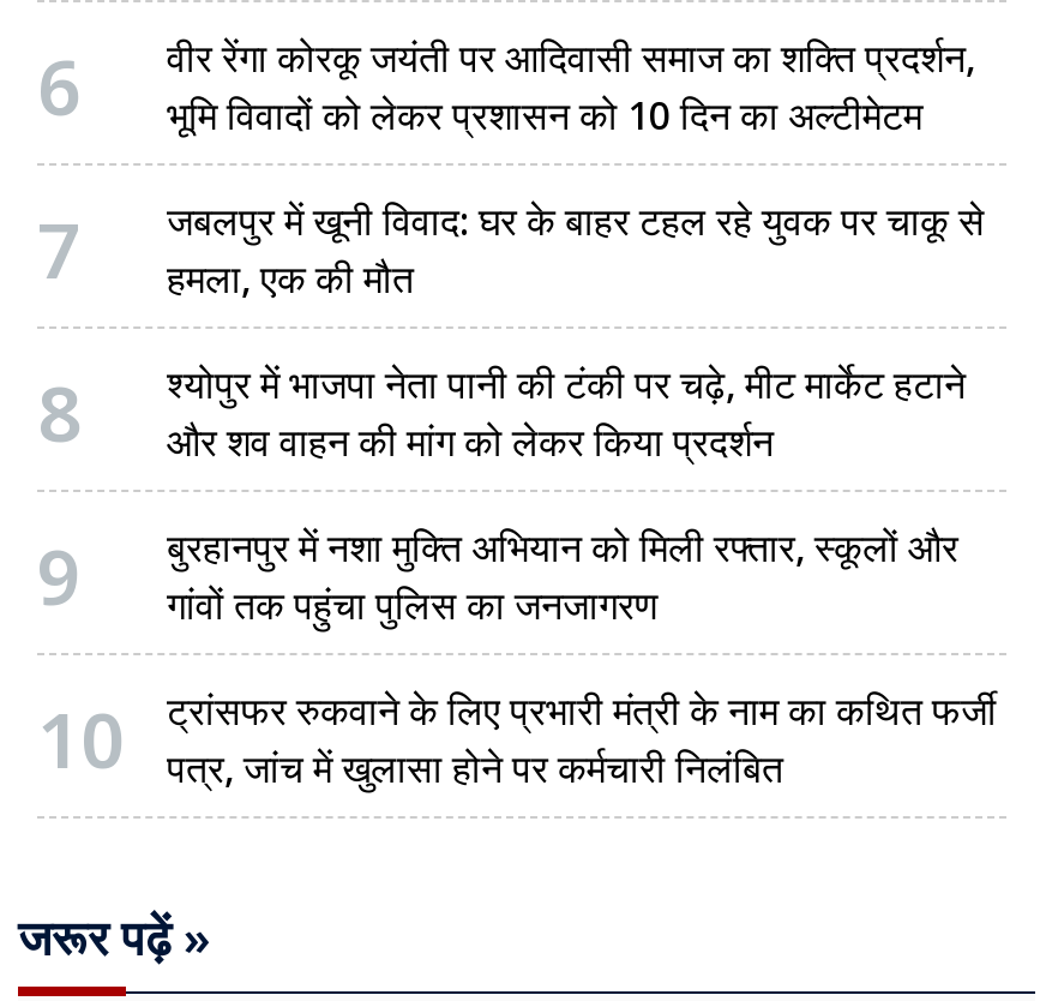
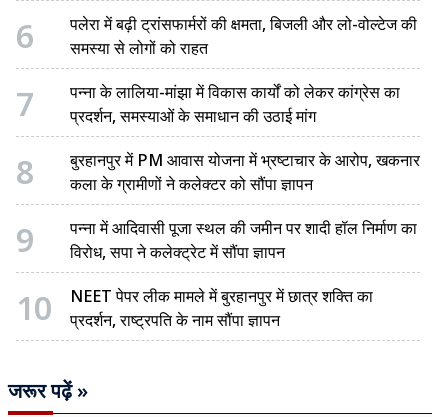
- वीर रेंगा कोरकू जयंती पर आदिवासी समाज का शक्ति प्रदर्शन,
- भूमि विवादों को लेकर प्रशासन को 10 दिन का अल्टीमेटम
+ पलेरा में बढ़ी ट्रांसफार्मरों की क्षमता, बिजली और लो-वोल्टेज की
+ समस्या से लोगों को राहत

- जबलपुर में खूनी विवाद: घर के बाहर टहल रहे युवक पर चाकू से
- हमला, एक की मौत
+ पन्ना के लालिया-मांझा में विकास कार्यों को लेकर कांग्रेस का
+ प्रदर्शन, समस्याओं के समाधान की उठाई मांग

- श्योपुर में भाजपा नेता पानी की टंकी पर चढ़े, मीट मार्केट हटाने
- और शव वाहन की मांग को लेकर किया प्रदर्शन
+ बुरहानपुर में PM आवास योजना में भ्रष्टाचार के आरोप, खकनार
+ कला के ग्रामीणों ने कलेक्टर को सौंपा ज्ञापन

- बुरहानपुर में नशा मुक्ति अभियान को मिली रफ्तार, स्कूलों और
- गांवों तक पहुंचा पुलिस का जनजागरण
+ पन्ना में आदिवासी पूजा स्थल की जमीन पर शादी हॉल निर्माण का
+ विरोध, सपा ने कलेक्ट्रेट में सौंपा ज्ञापन

- ट्रांसफर रुकवाने के लिए प्रभारी मंत्री के नाम का कथित फर्जी
- पत्र, जांच में खुलासा होने पर कर्मचारी निलंबित
+ NEET पेपर लीक मामले में बुरहानपुर में छात्र शक्ति का
+ प्रदर्शन, राष्ट्रपति के नाम सौंपा ज्ञापन
